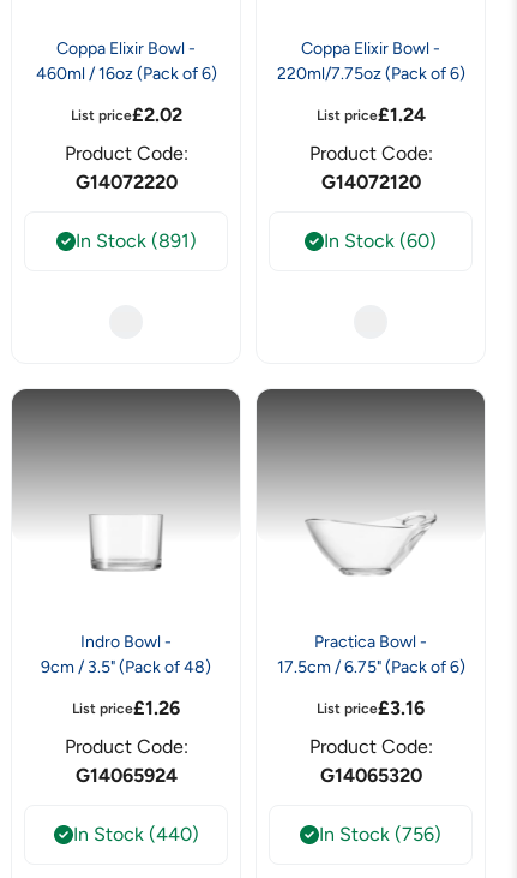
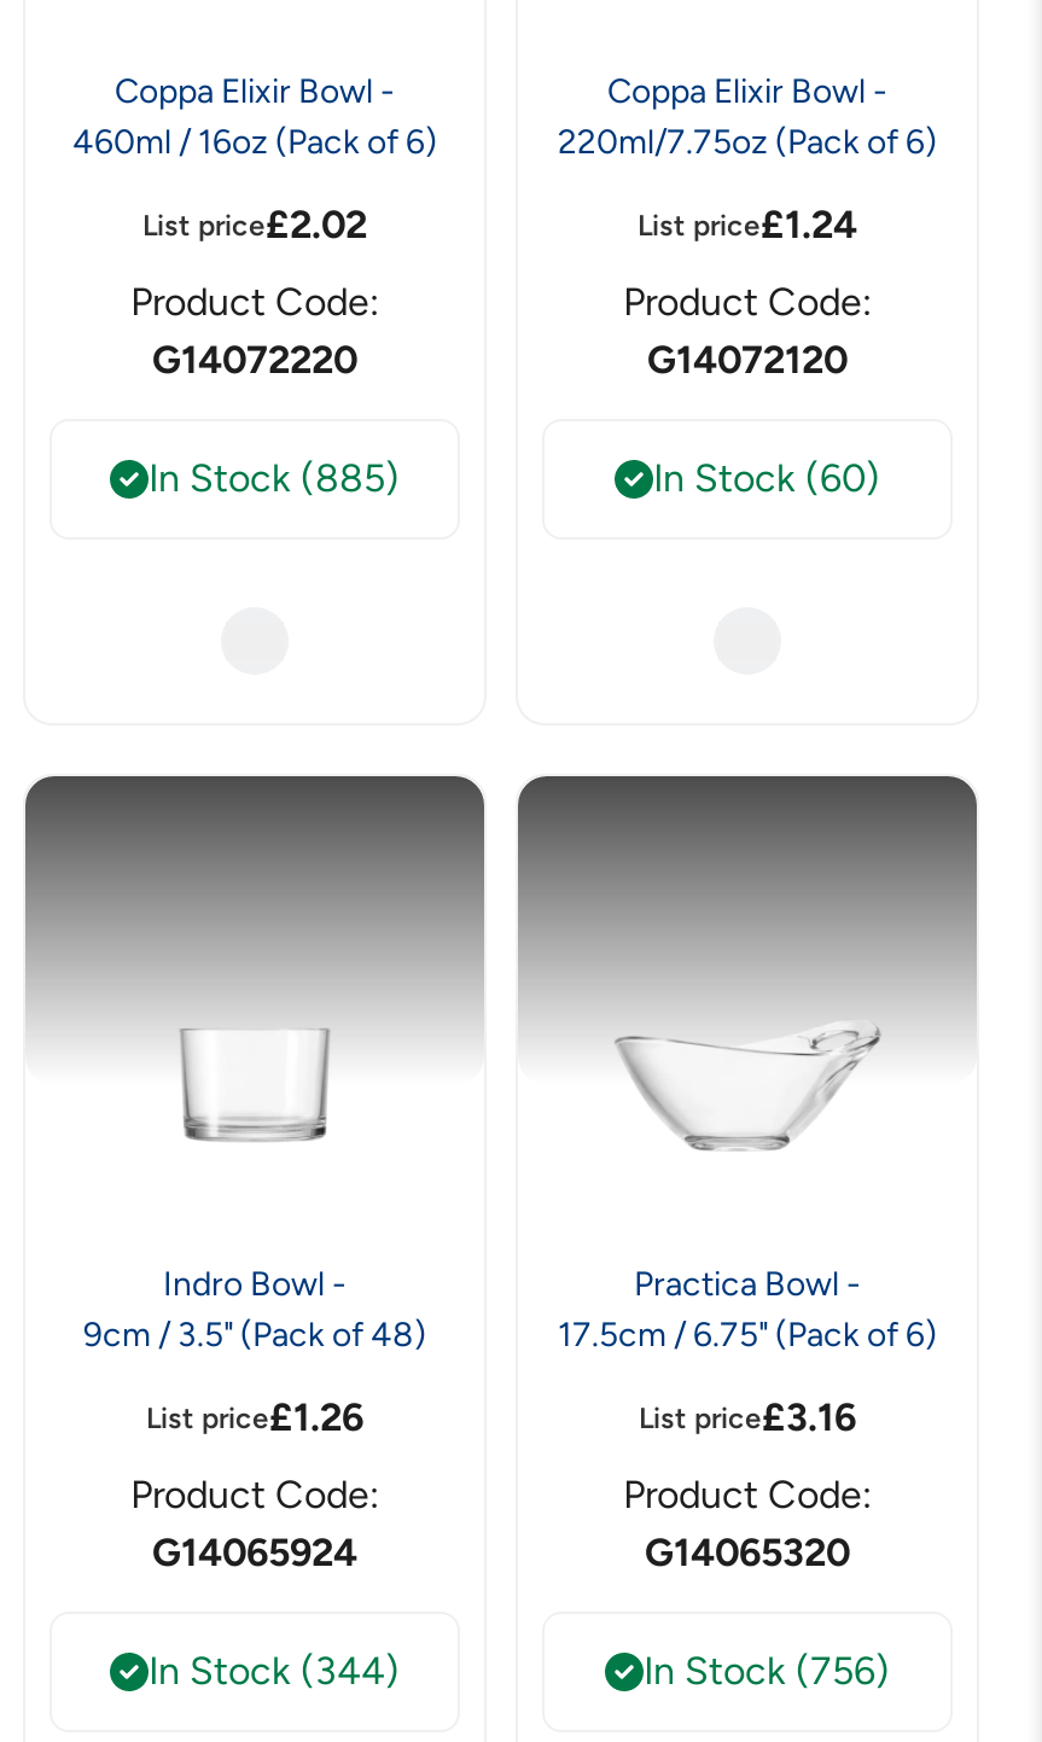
- In Stock (891)
+ In Stock (885)

- In Stock (440)
+ In Stock (344)
